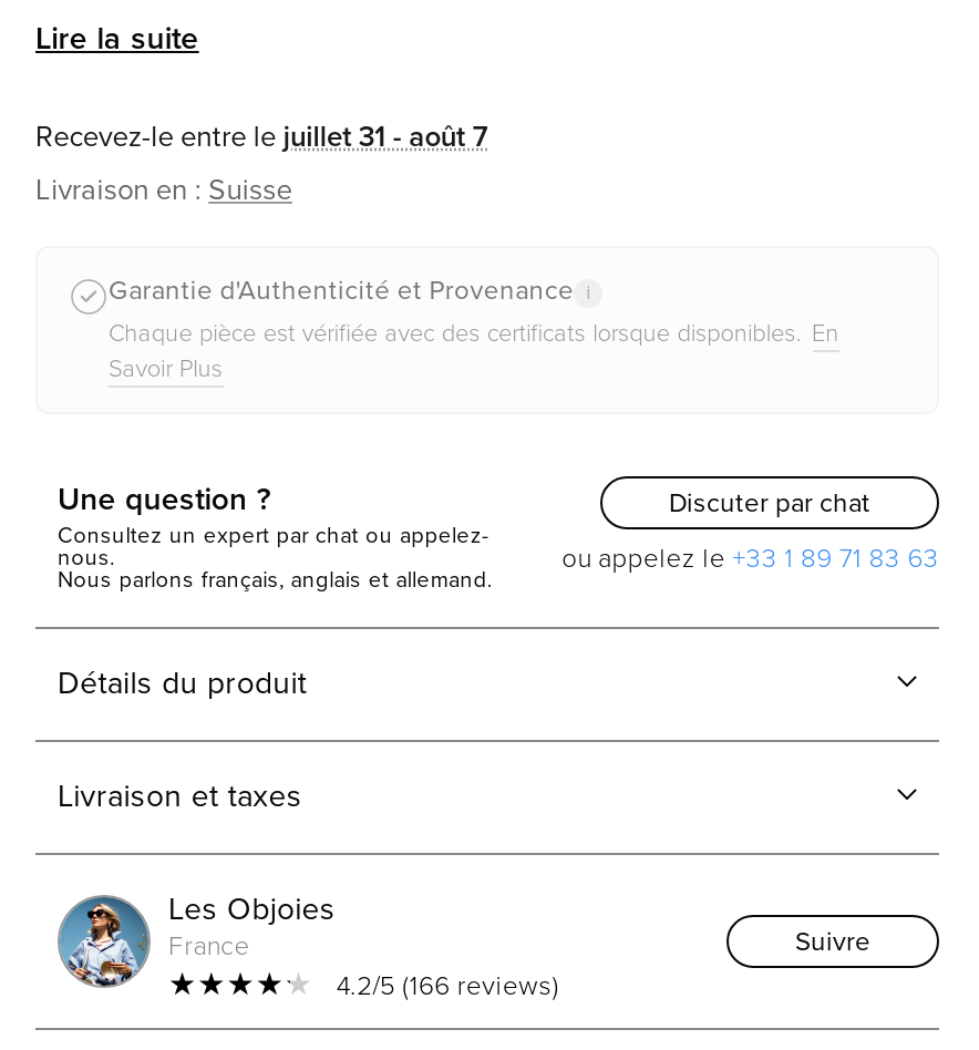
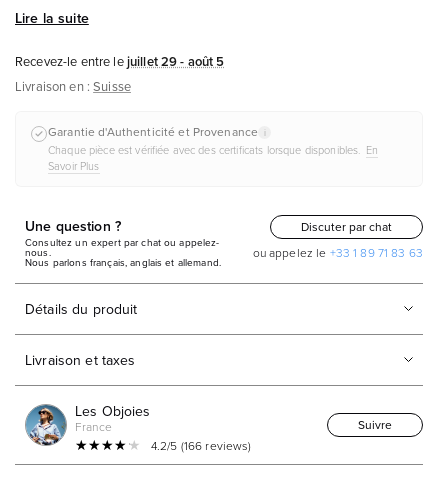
- Recevez-le entre le juillet 31 - août 7
+ Recevez-le entre le juillet 29 - août 5
